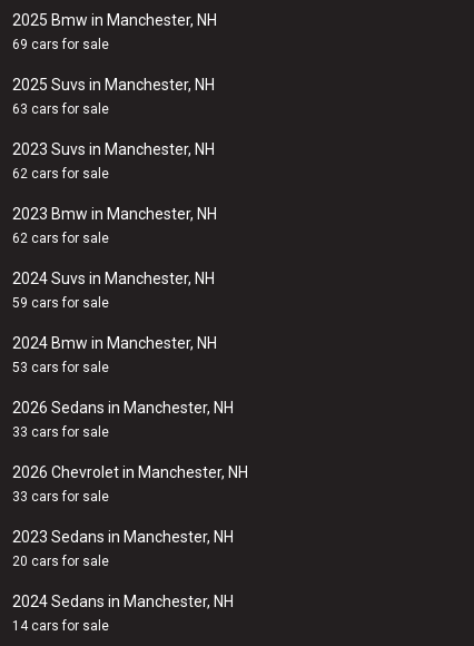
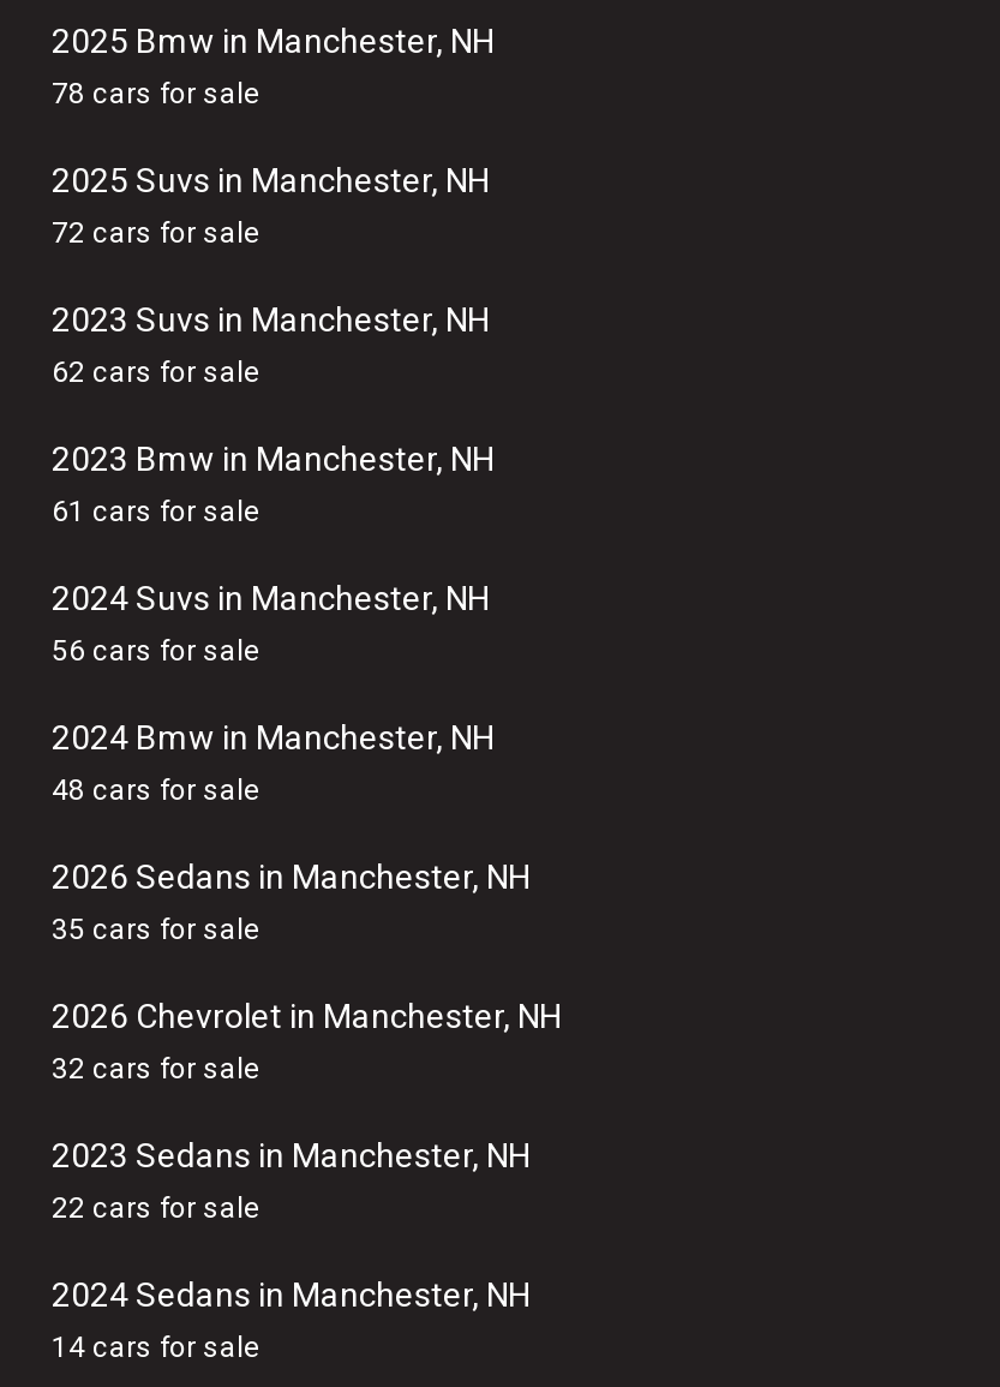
- 69 cars for sale
+ 78 cars for sale

- 63 cars for sale
+ 72 cars for sale

- 62 cars for sale
+ 61 cars for sale

- 59 cars for sale
+ 56 cars for sale

- 53 cars for sale
+ 48 cars for sale

- 33 cars for sale
+ 35 cars for sale

- 33 cars for sale
+ 32 cars for sale

- 20 cars for sale
+ 22 cars for sale
